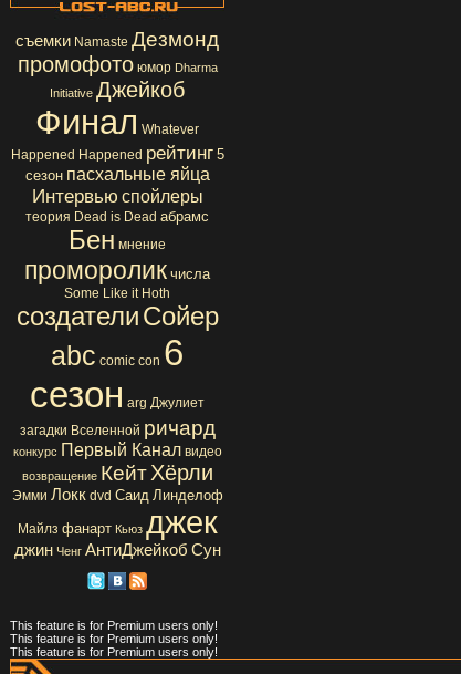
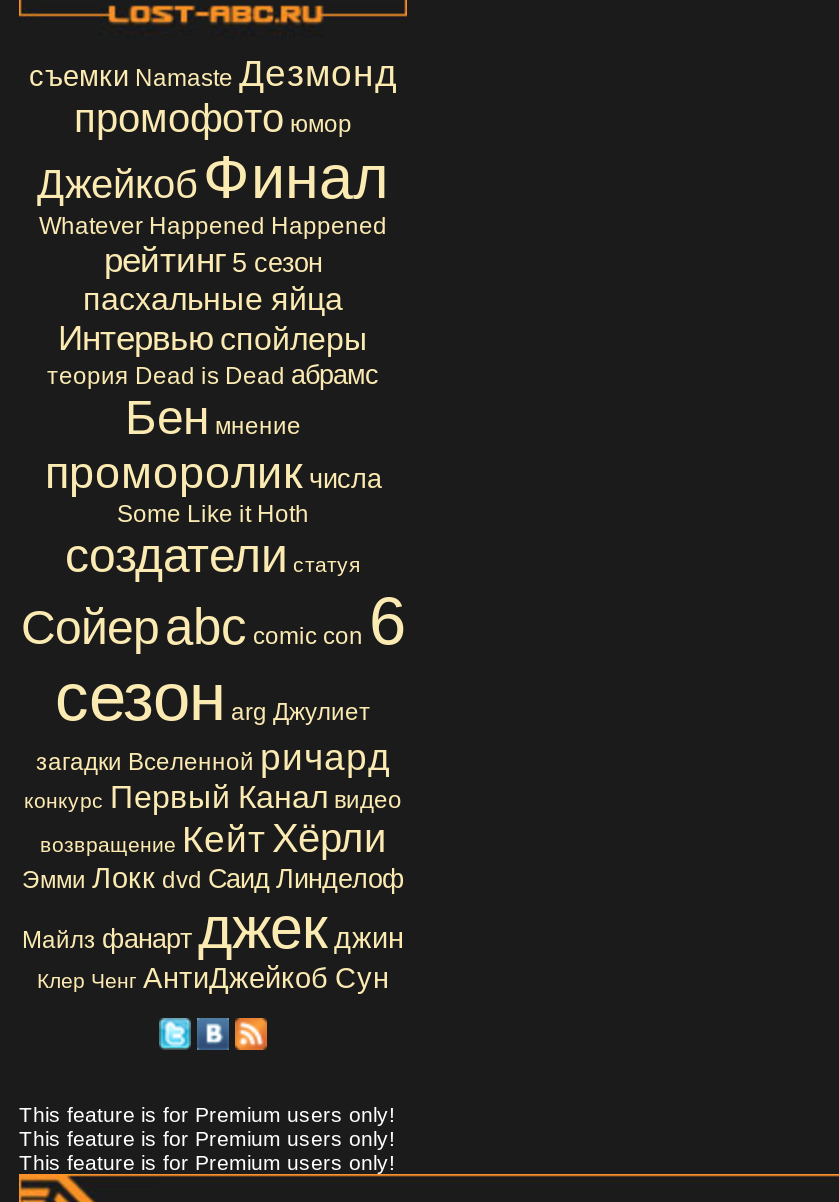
- промофото юмор Dharma
- Initiative Джейкоб
- Финал Whatever
- Happened Happened рейтинг 5
- сезон пасхальные яйца
+ промофото юмор
+ Джейкоб Финал
+ Whatever Happened Happened
+ рейтинг 5 сезон
+ пасхальные яйца

- создатели Сойер
- abc comic con 6
+ создатели статуя
+ Сойер abc comic con 6

- Майлз фанарт Кьюз джек
+ Майлз фанарт джек джин

- джин Ченг АнтиДжейкоб Сун
+ Клер Ченг АнтиДжейкоб Сун
